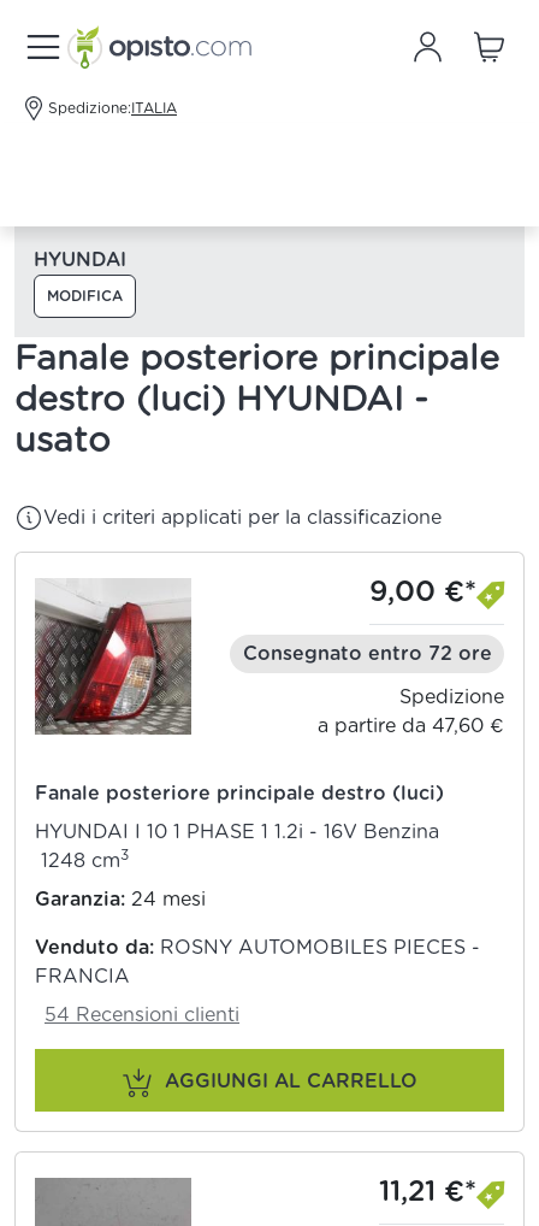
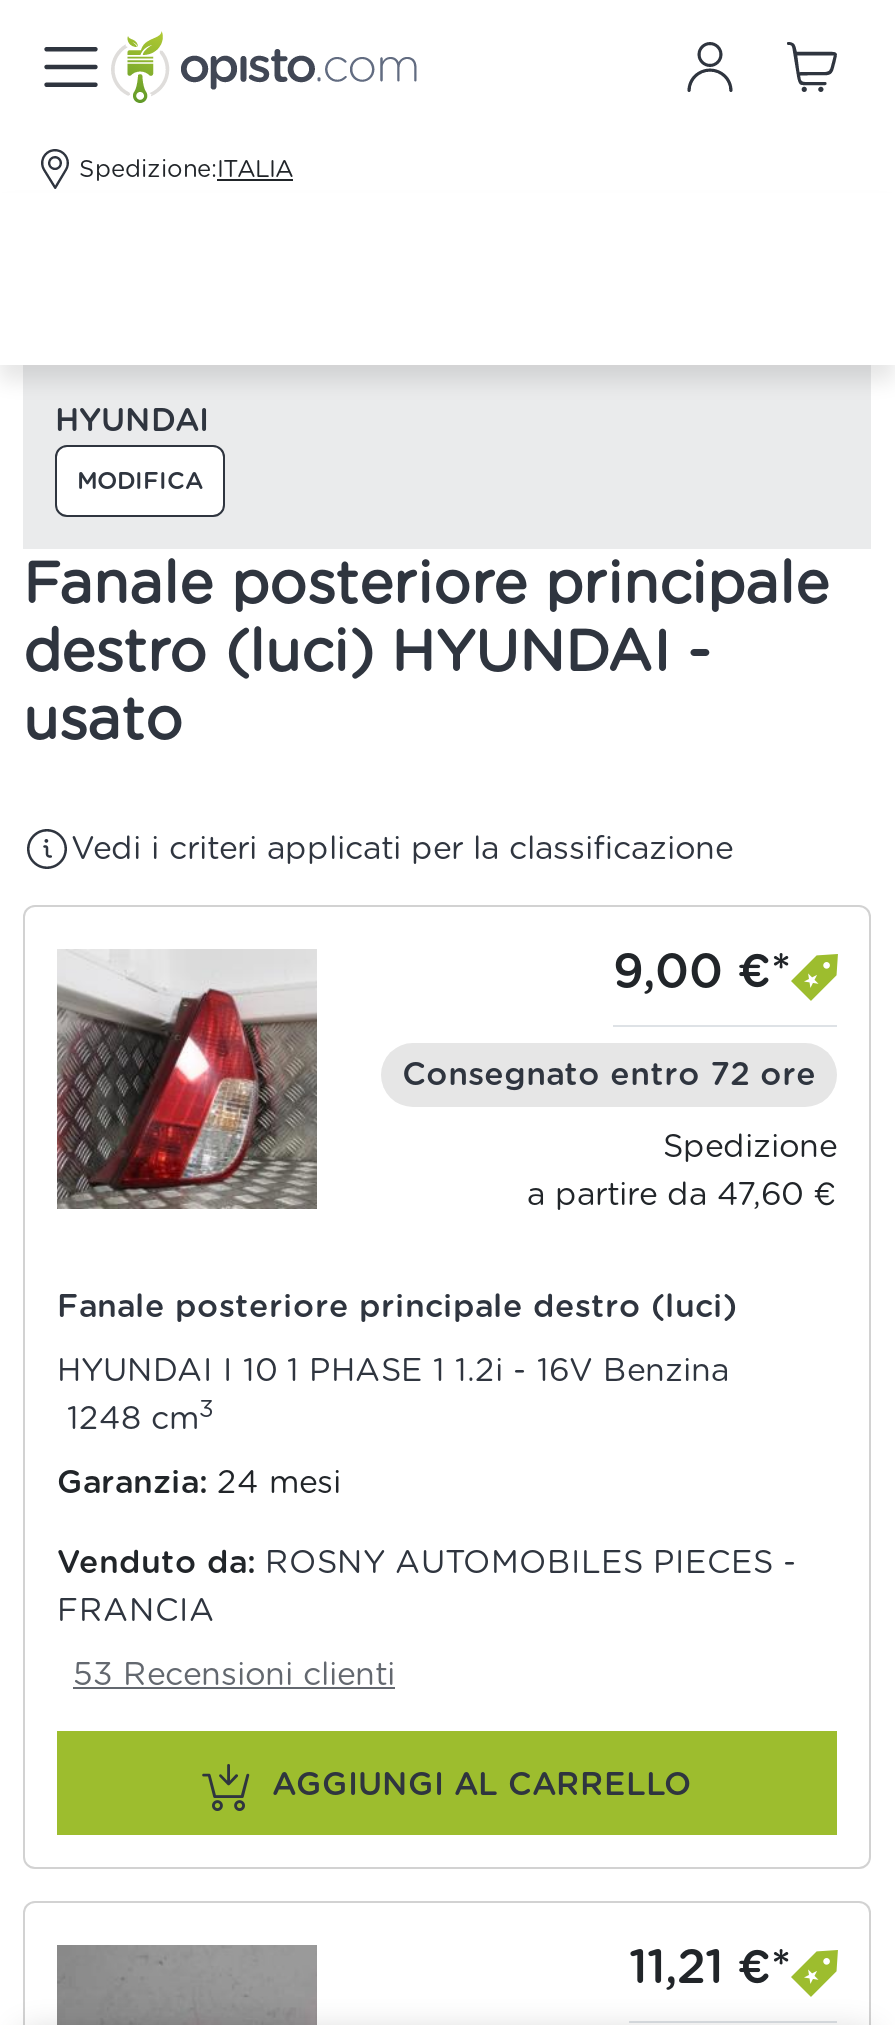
- 54 Recensioni clienti
+ 53 Recensioni clienti
